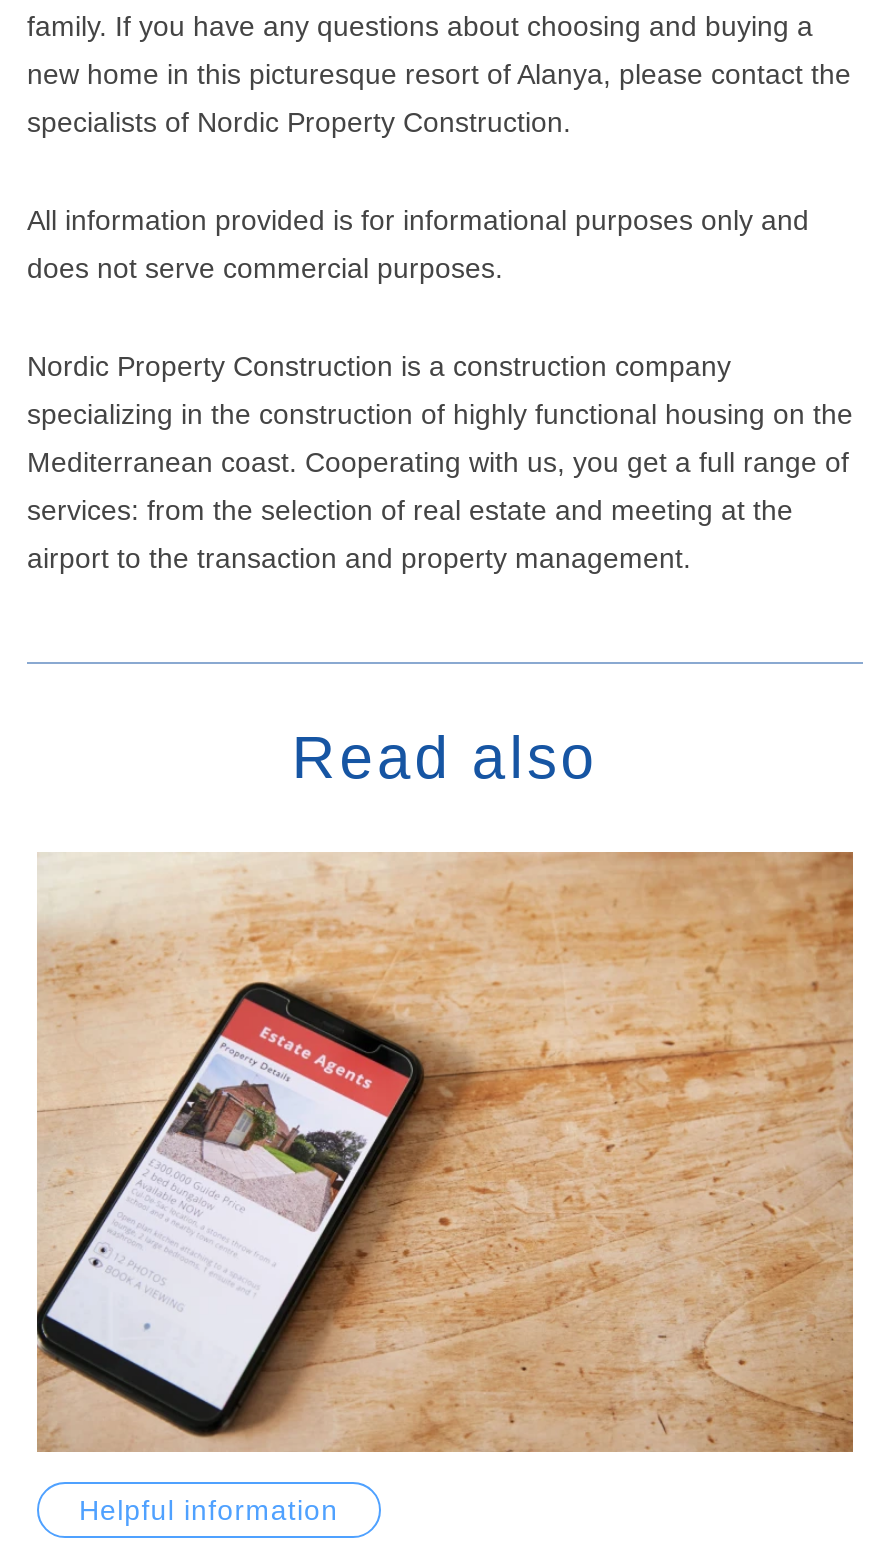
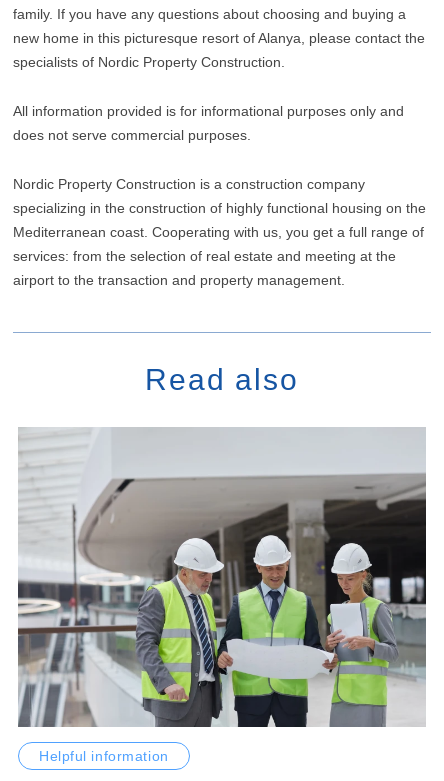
- [image]
+ [image]
